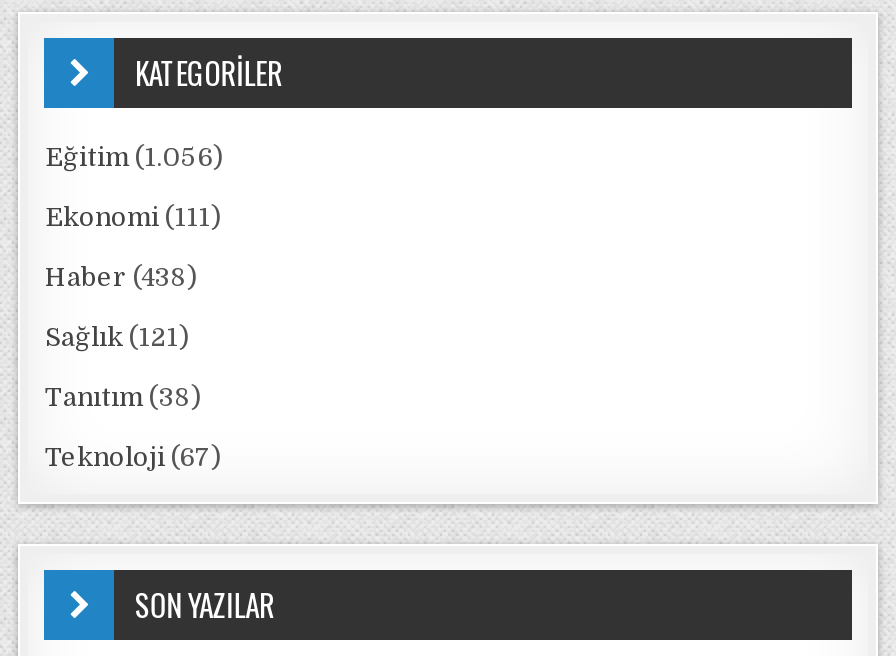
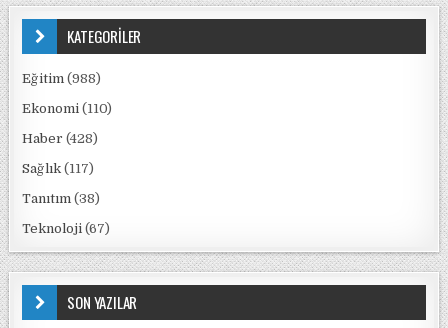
- Eğitim (1.056)
+ Eğitim (988)

- Ekonomi (111)
+ Ekonomi (110)

- Haber (438)
+ Haber (428)

- Sağlık (121)
+ Sağlık (117)
